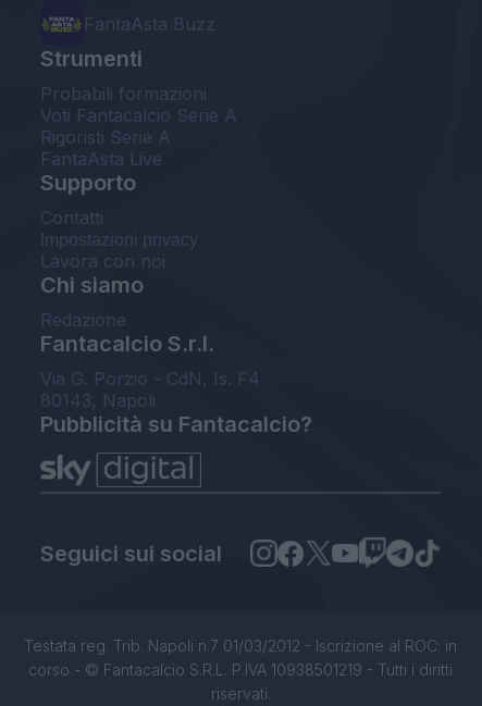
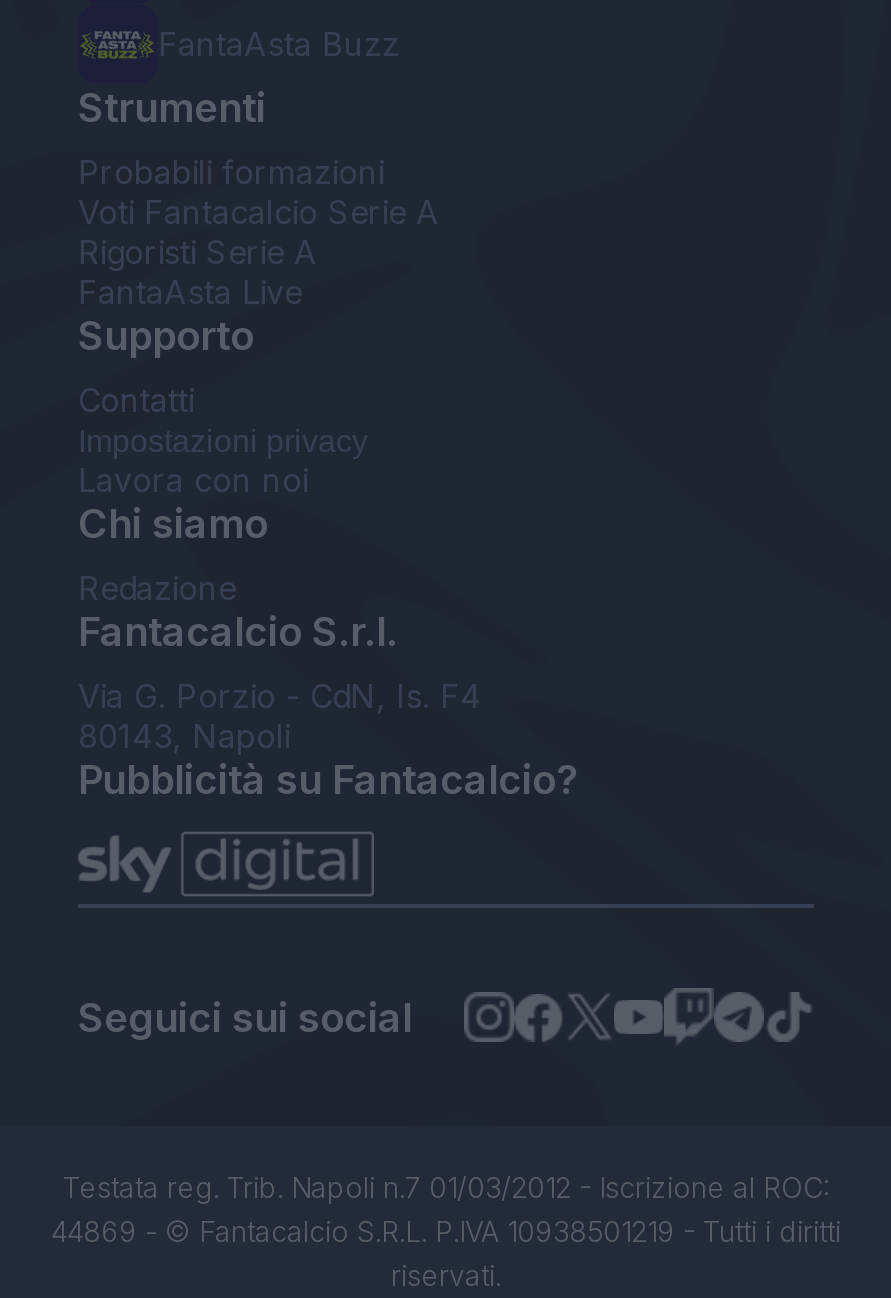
- Testata reg. Trib. Napoli n.7 01/03/2012 - Iscrizione al ROC: in
- corso - © Fantacalcio S.R.L. P.IVA 10938501219 - Tutti i diritti
+ Testata reg. Trib. Napoli n.7 01/03/2012 - Iscrizione al ROC:
+ 44869 - © Fantacalcio S.R.L. P.IVA 10938501219 - Tutti i diritti
